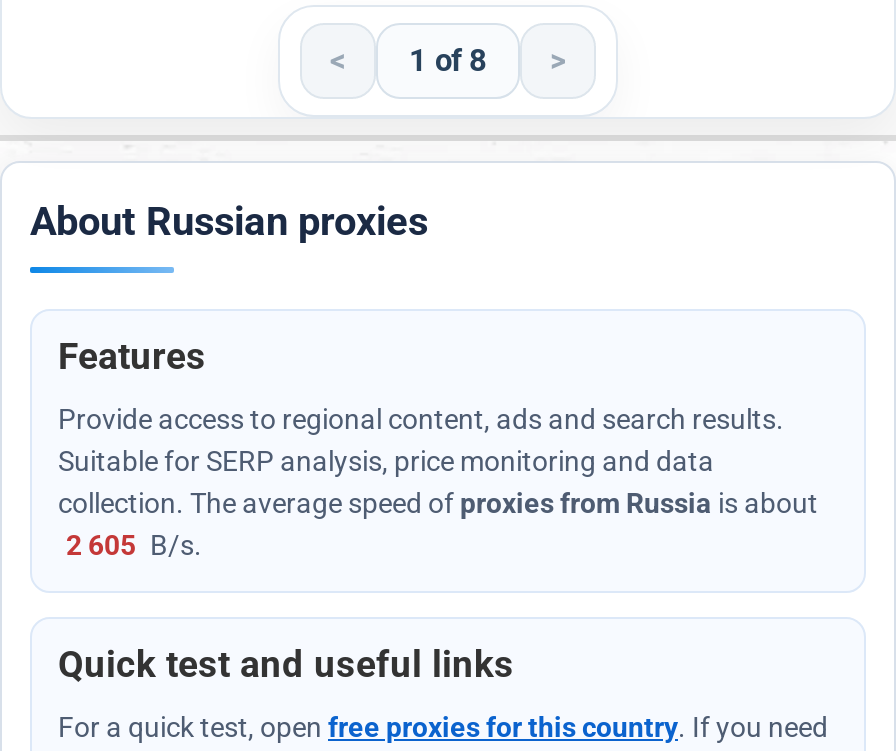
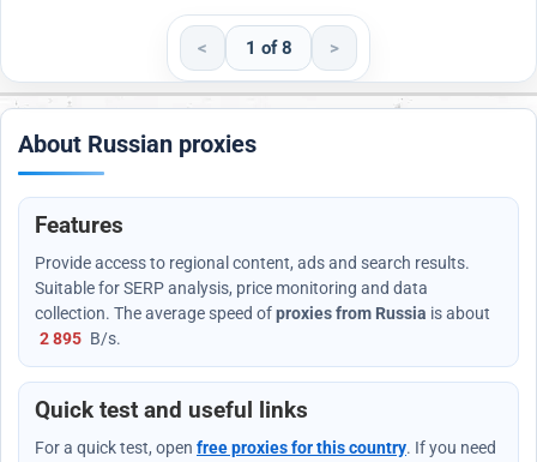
- 2 605 B/s.
+ 2 895 B/s.
